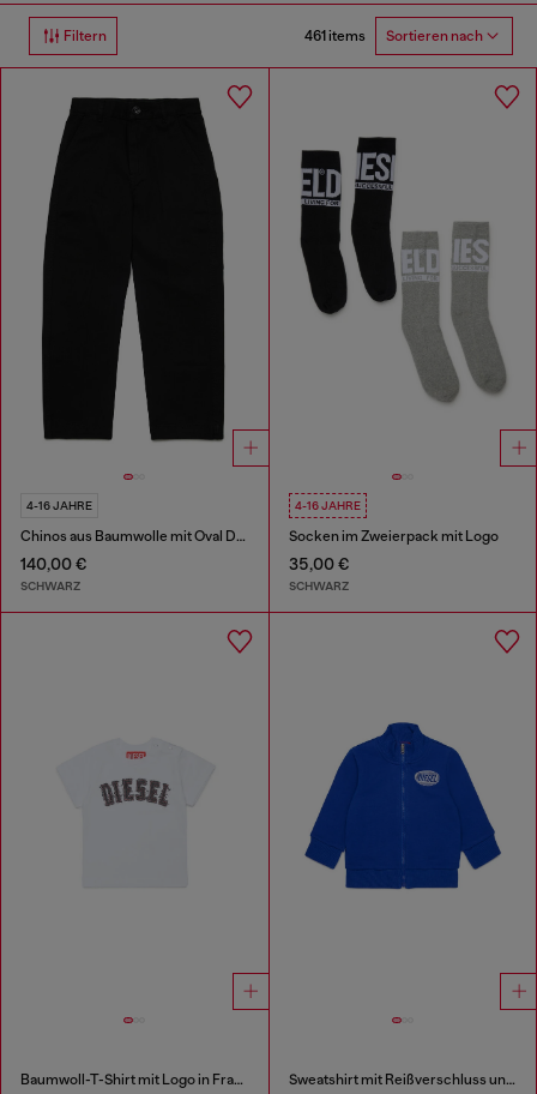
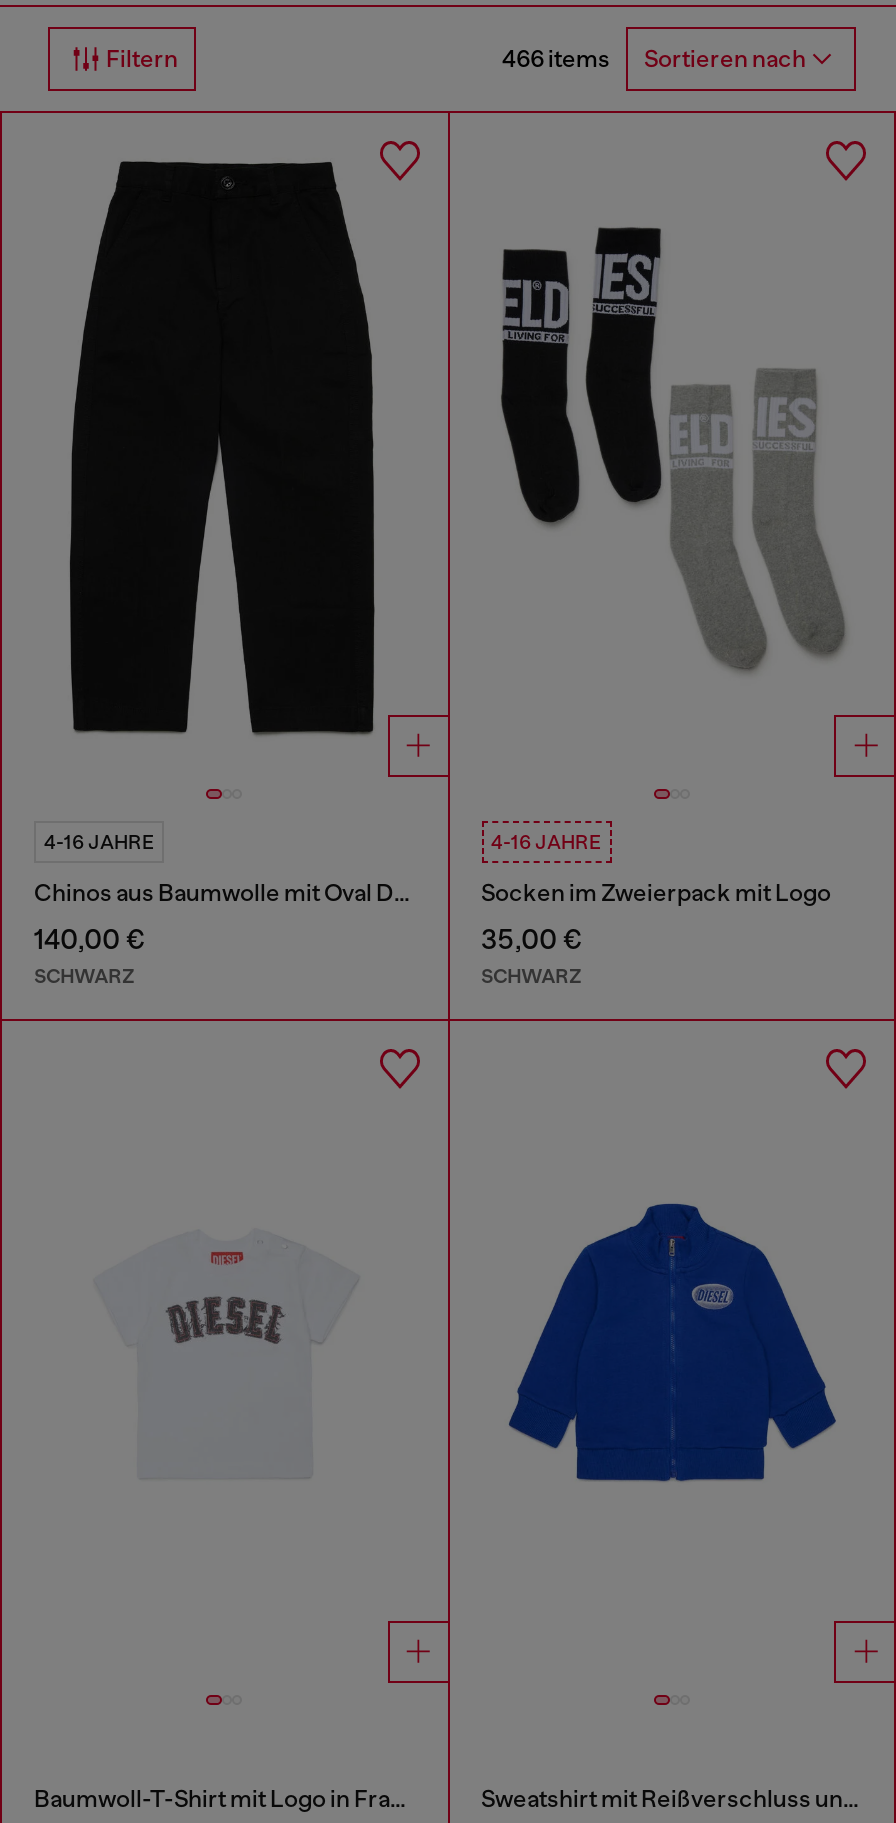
- 461 items Sortieren nach
+ 466 items Sortieren nach
